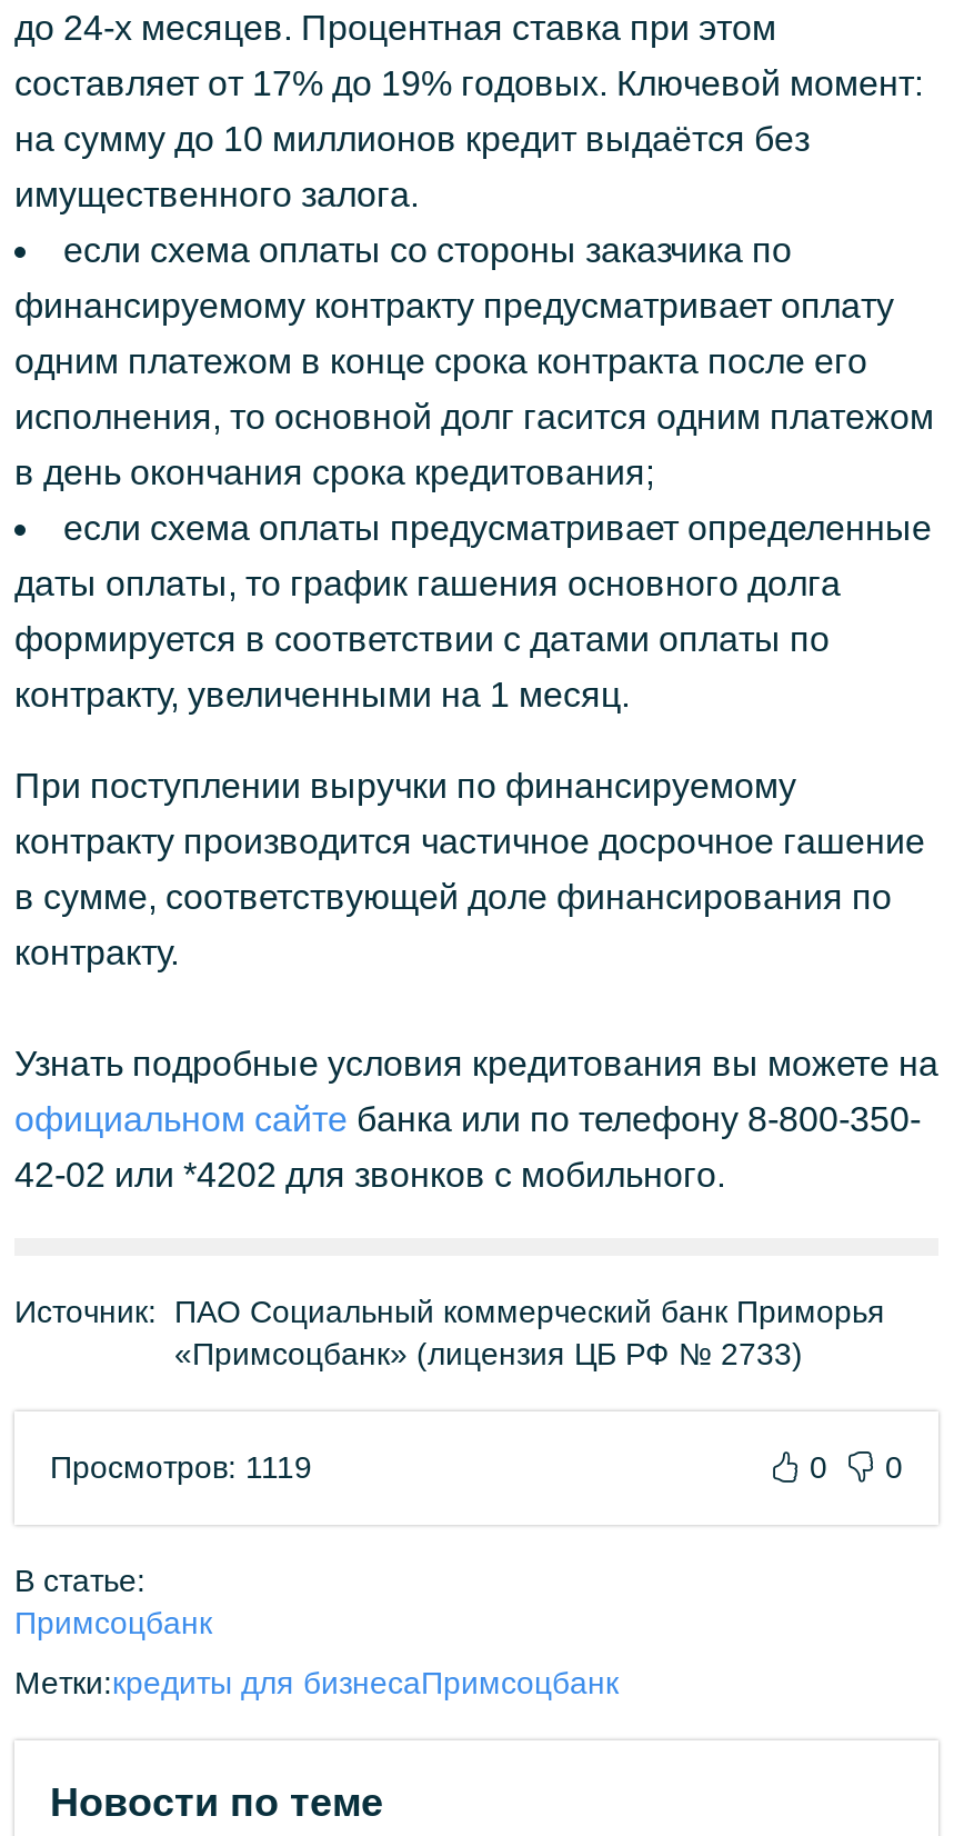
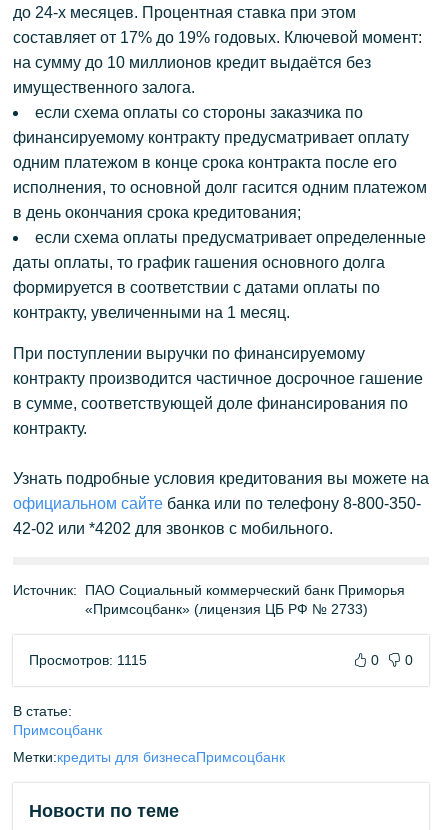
- Просмотров: 1119
+ Просмотров: 1115
